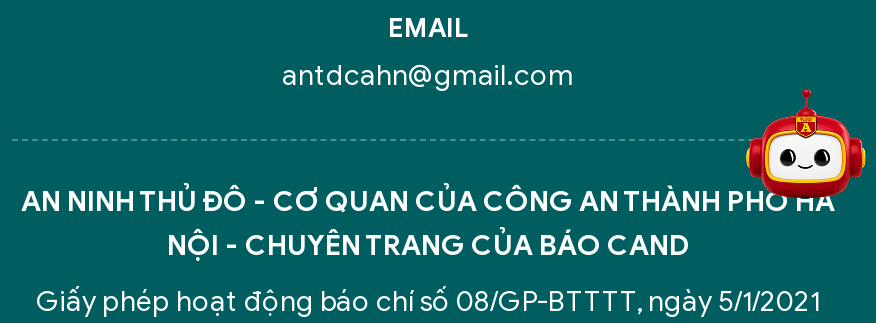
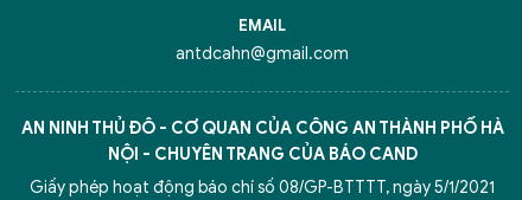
- [image]
